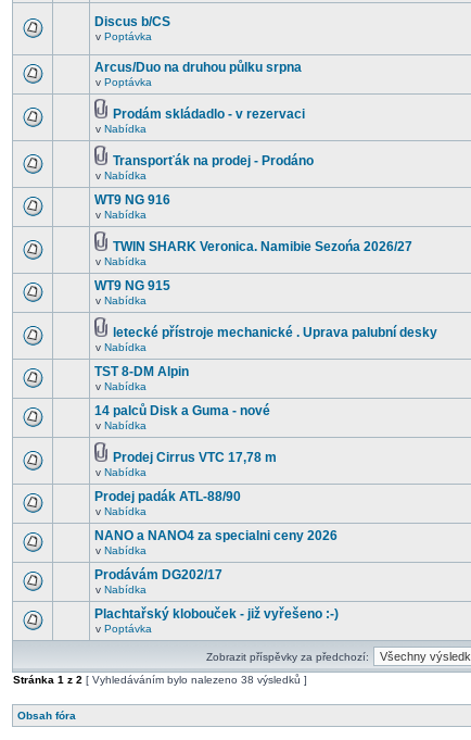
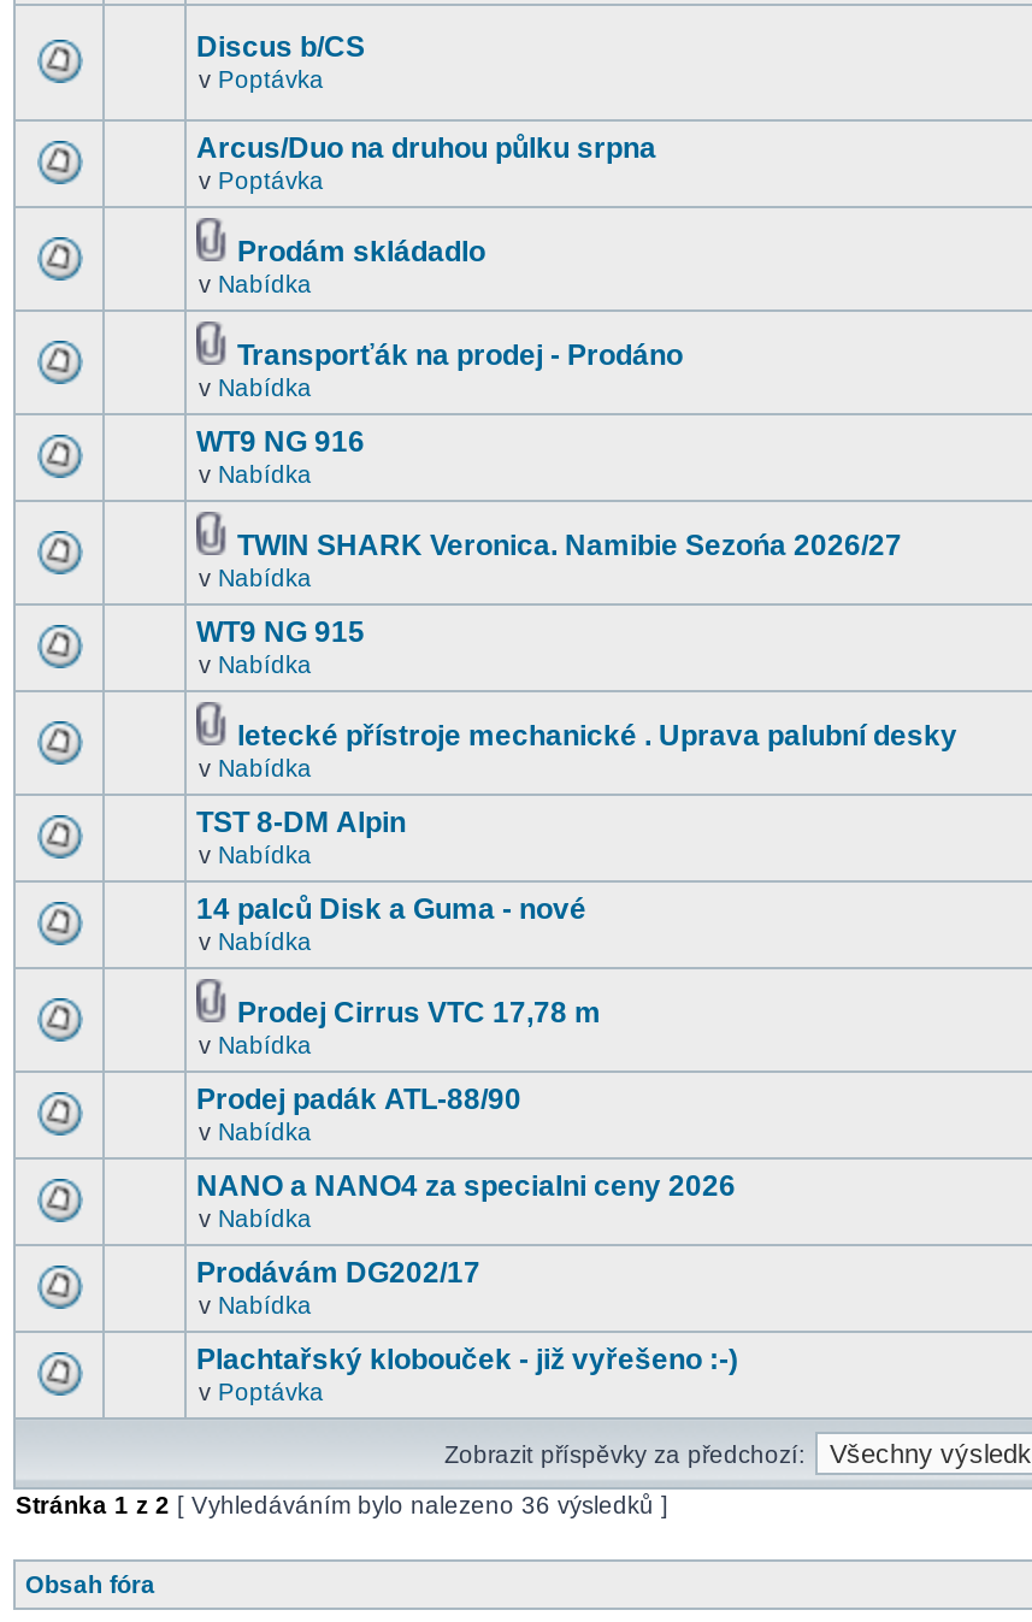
- Prodám skládadlo - v rezervaci
+ Prodám skládadlo

- Stránka 1 z 2 [ Vyhledáváním bylo nalezeno 38 výsledků ]
+ Stránka 1 z 2 [ Vyhledáváním bylo nalezeno 36 výsledků ]
